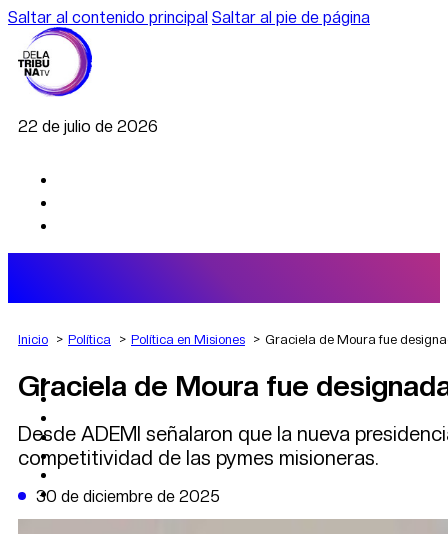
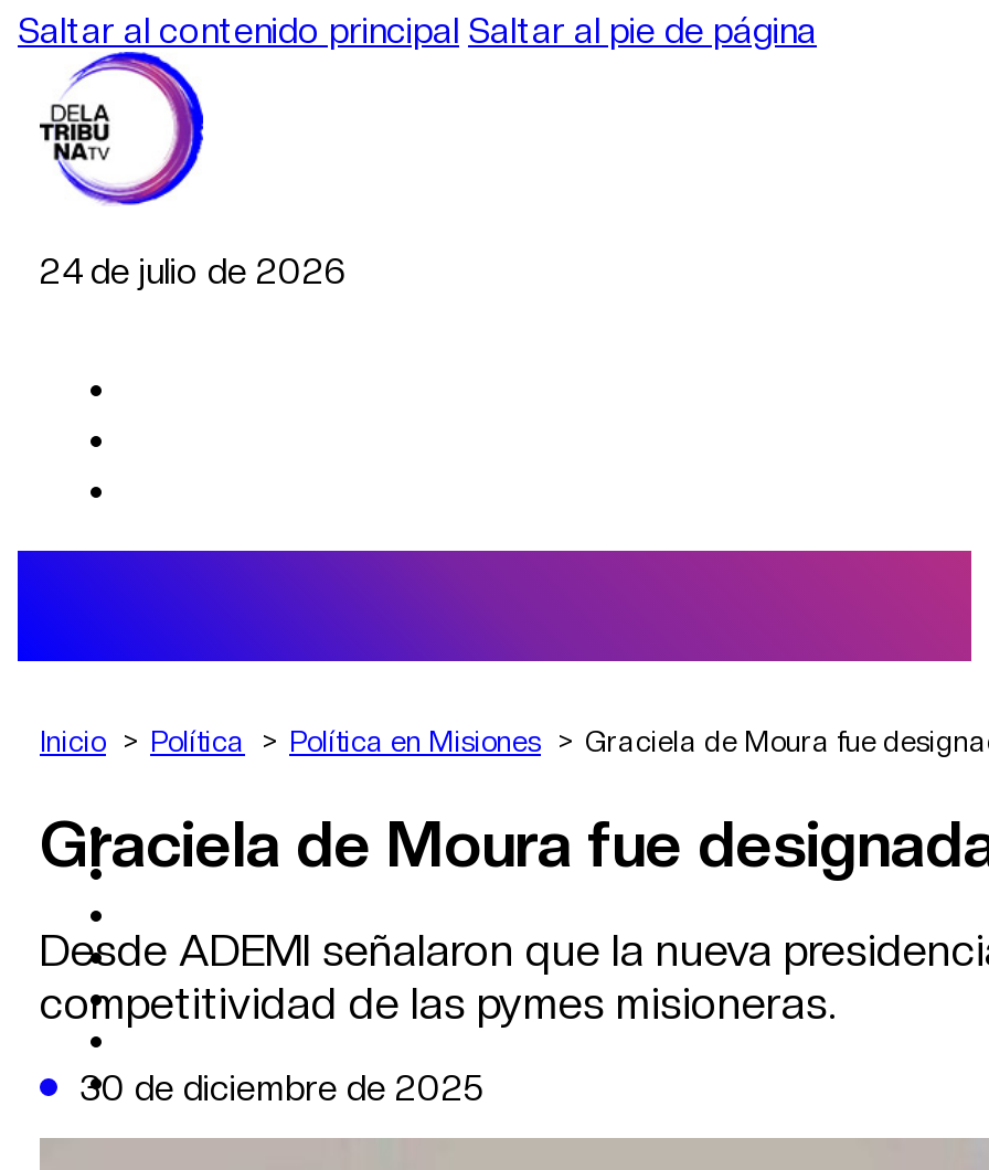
- 22 de julio de 2026
+ 24 de julio de 2026
